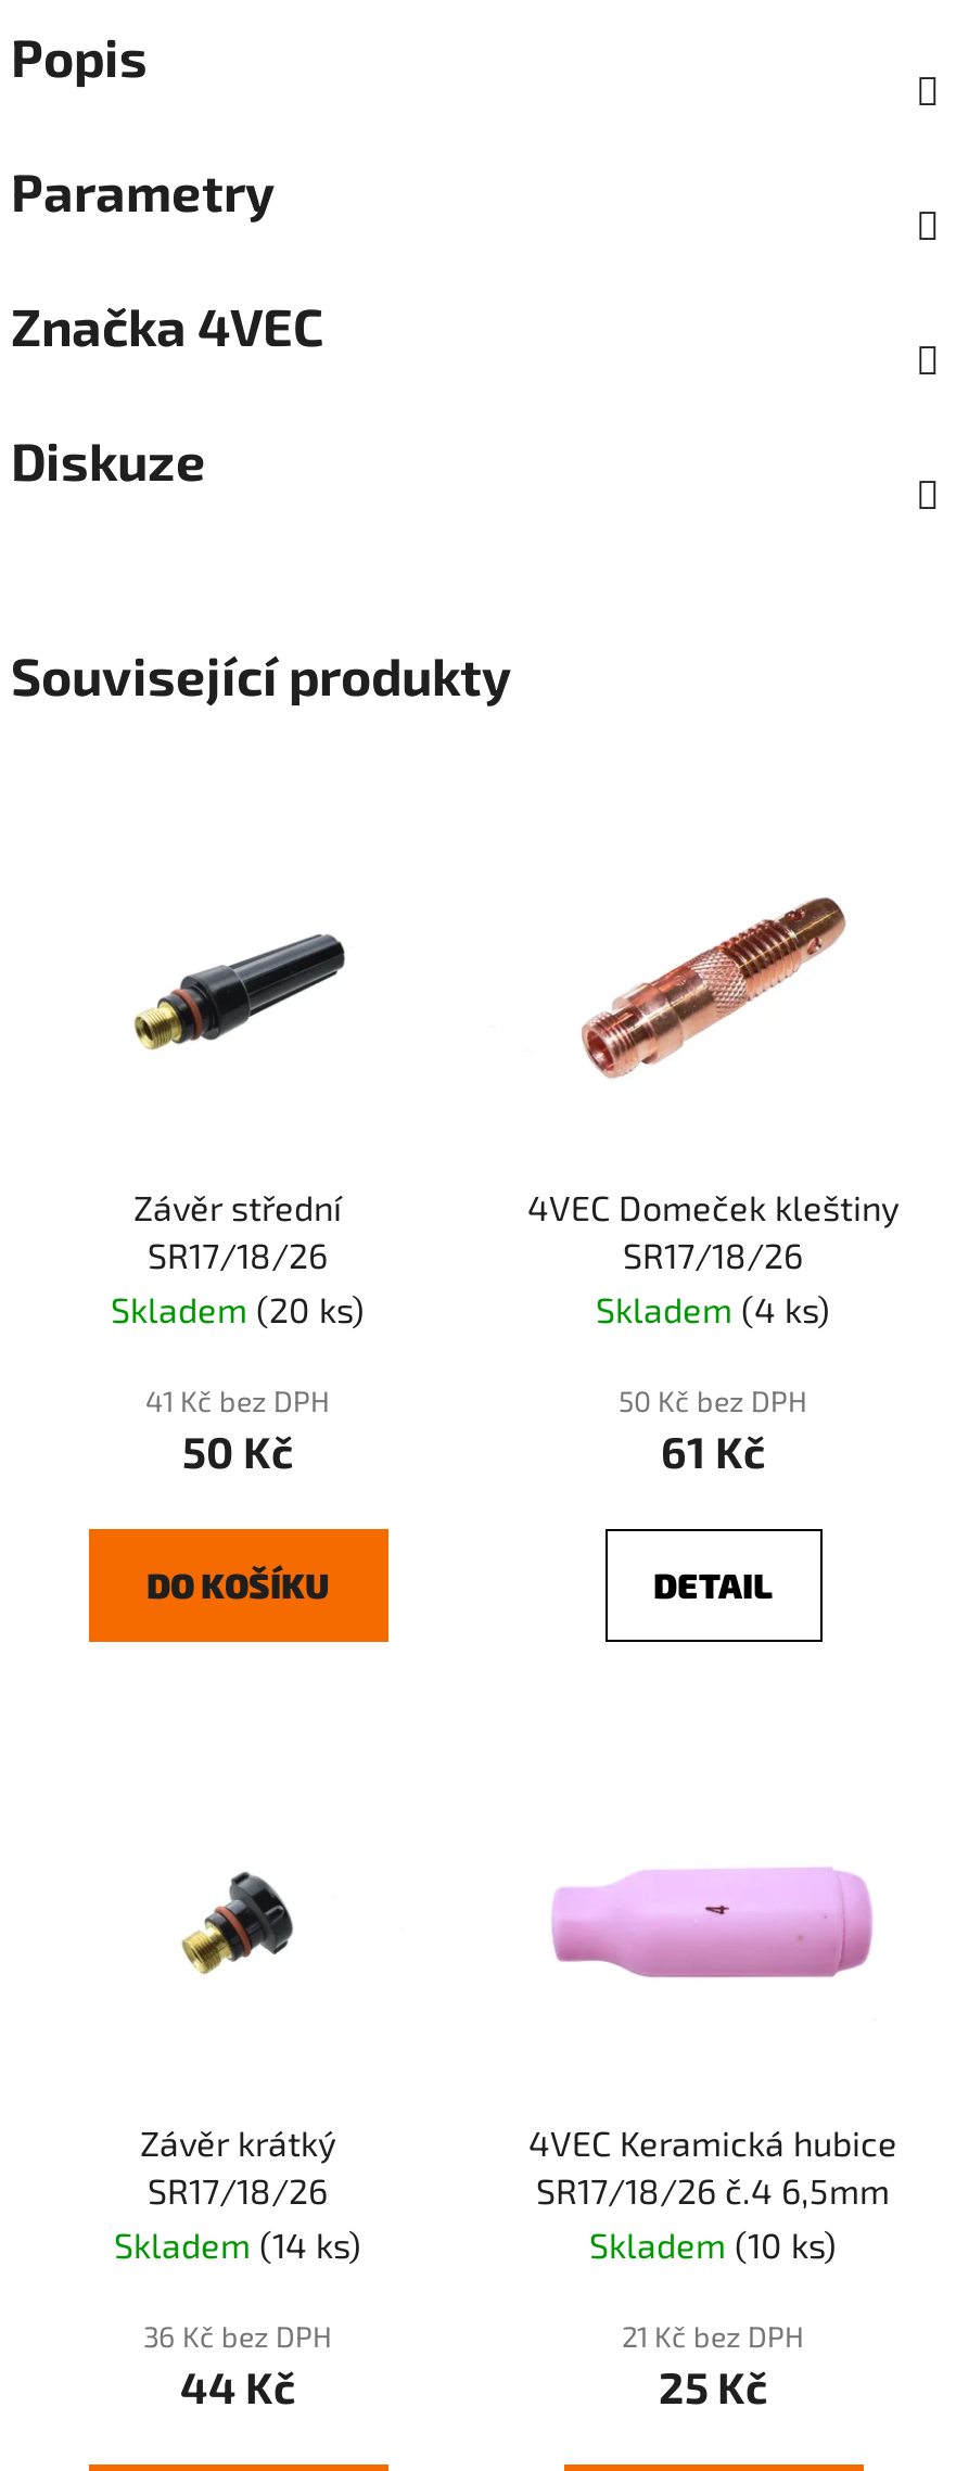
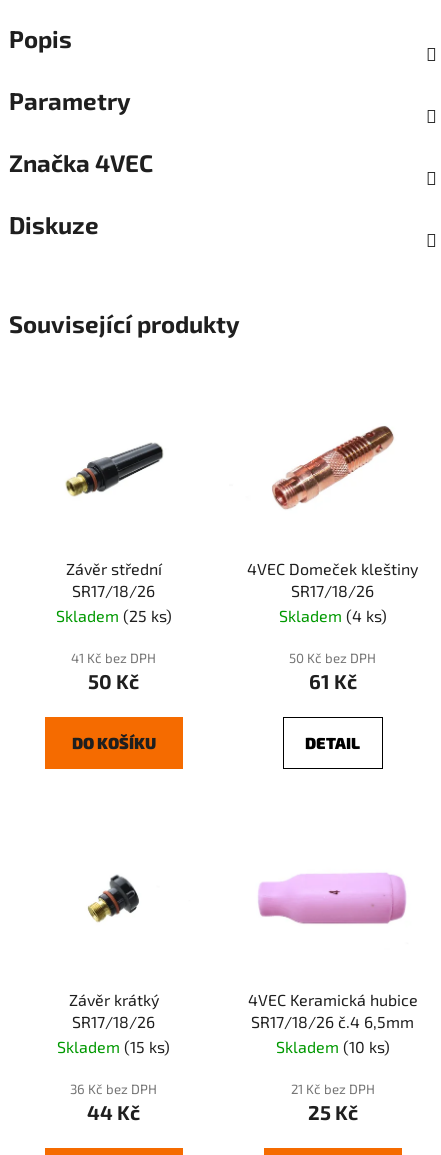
- Skladem (20 ks)
+ Skladem (25 ks)

- Skladem (14 ks)
+ Skladem (15 ks)
